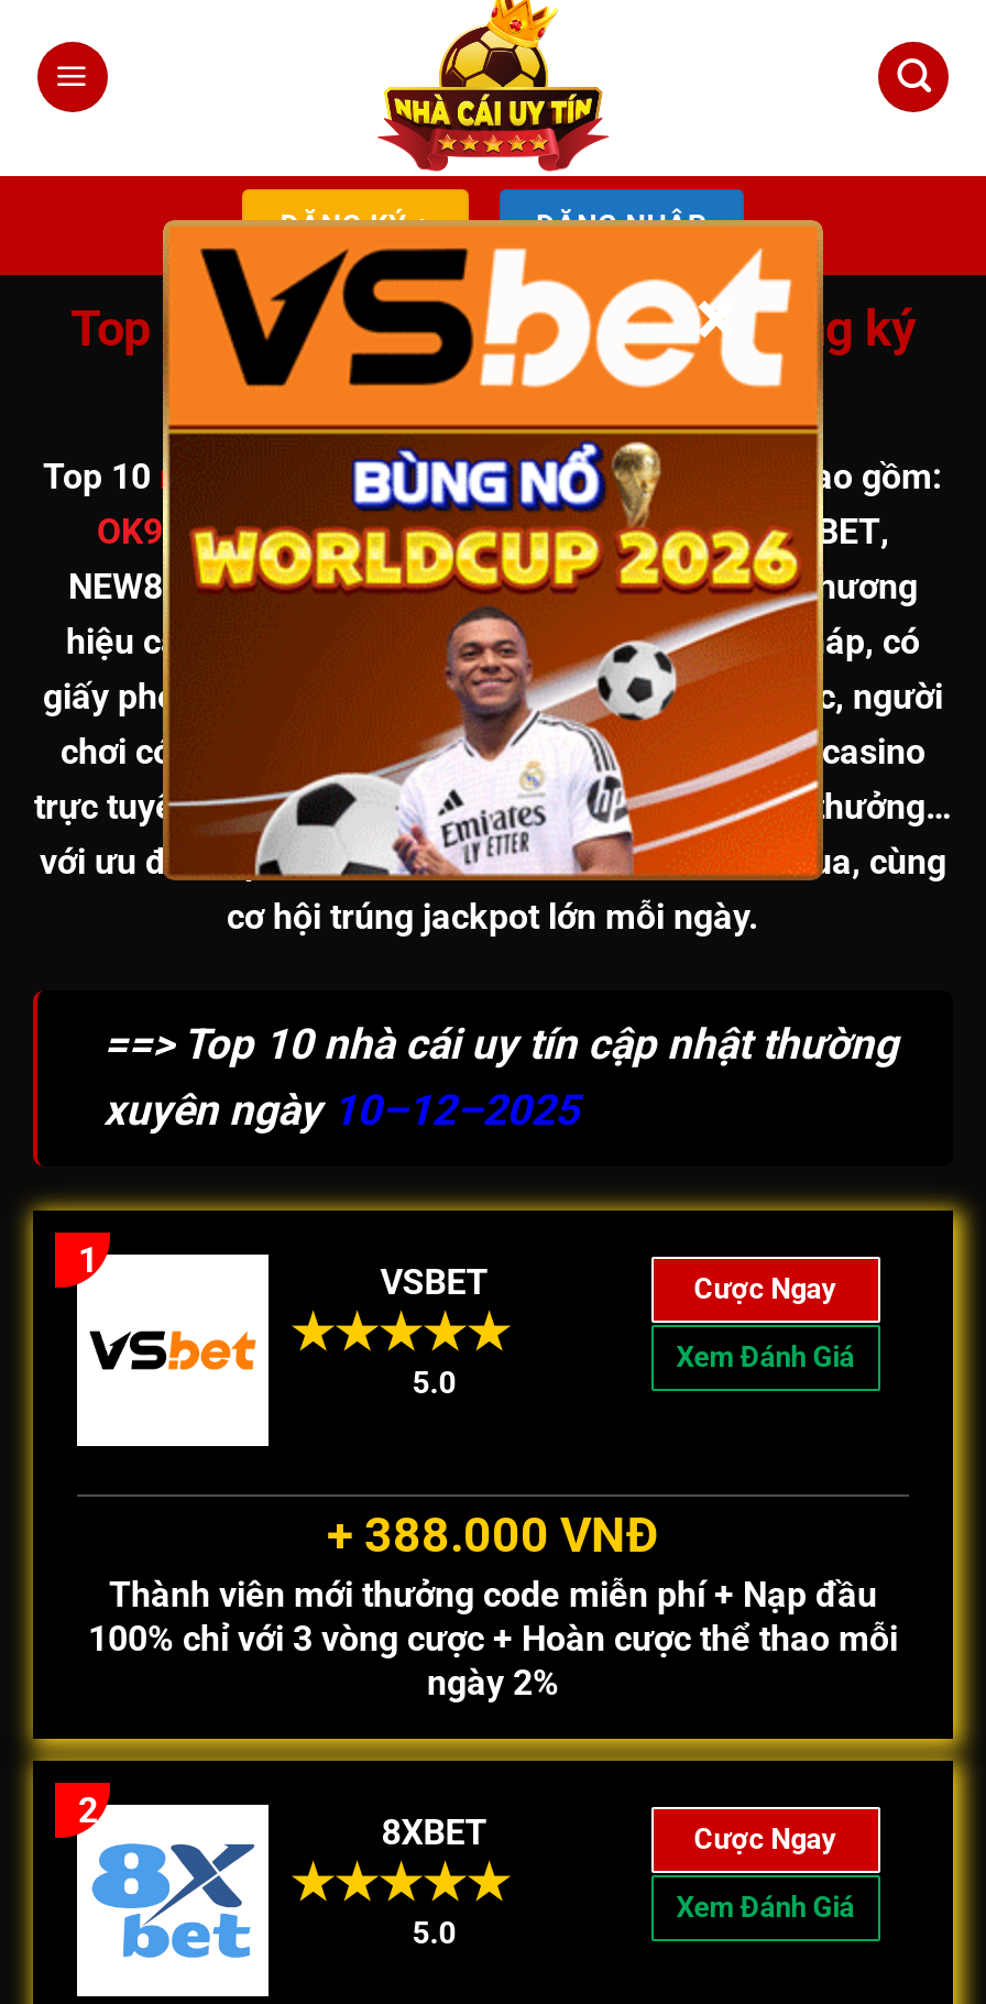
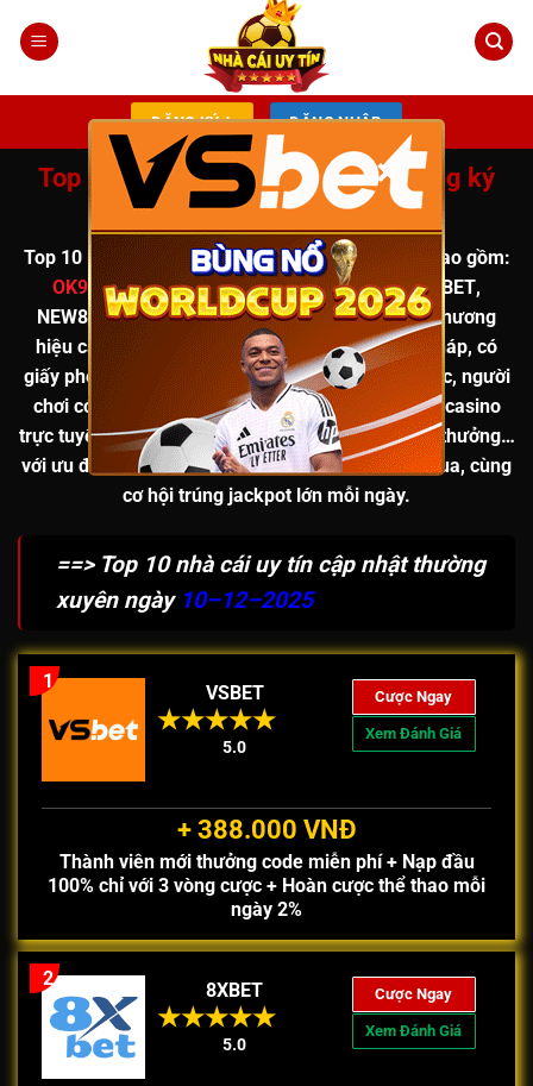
- [image]
+ [image]
